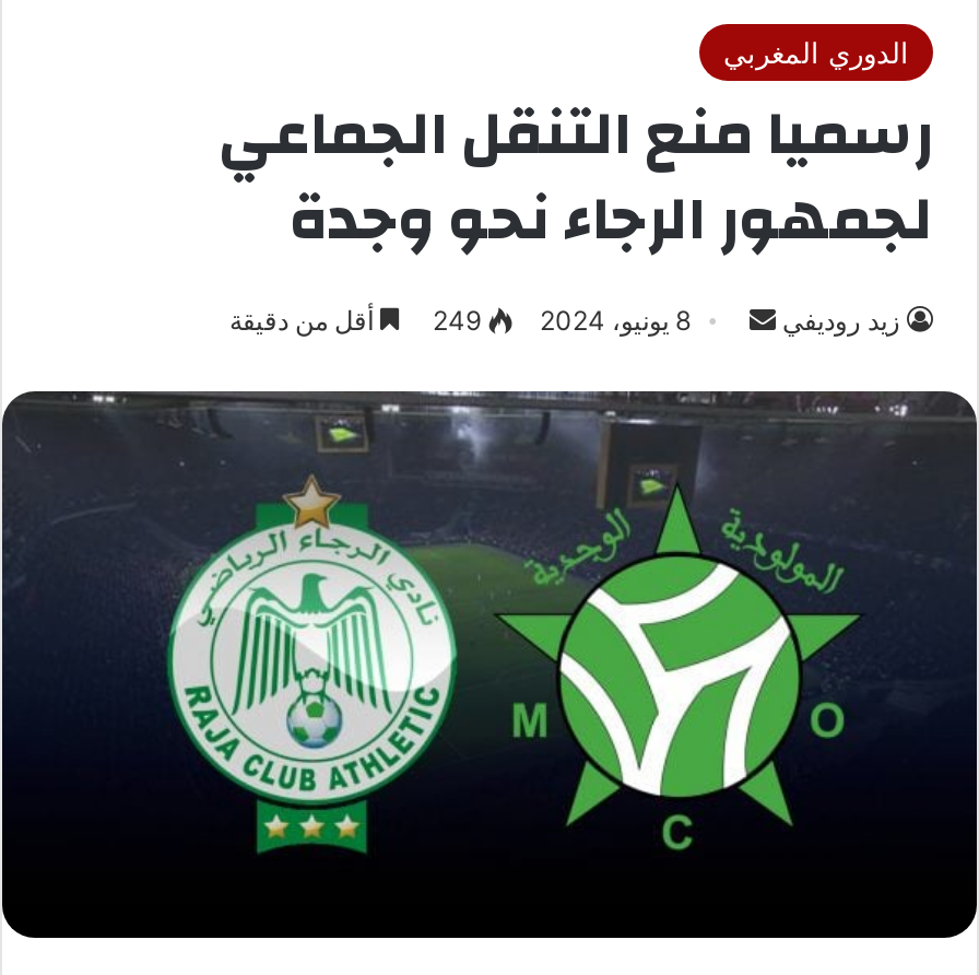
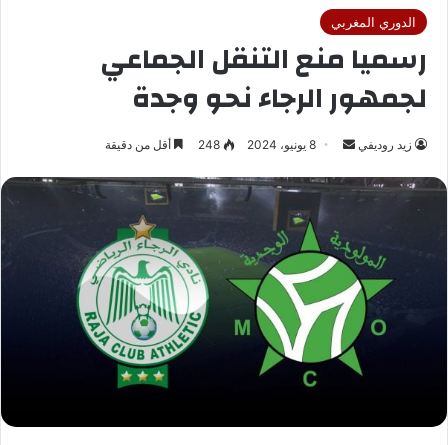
- 249
+ 248
